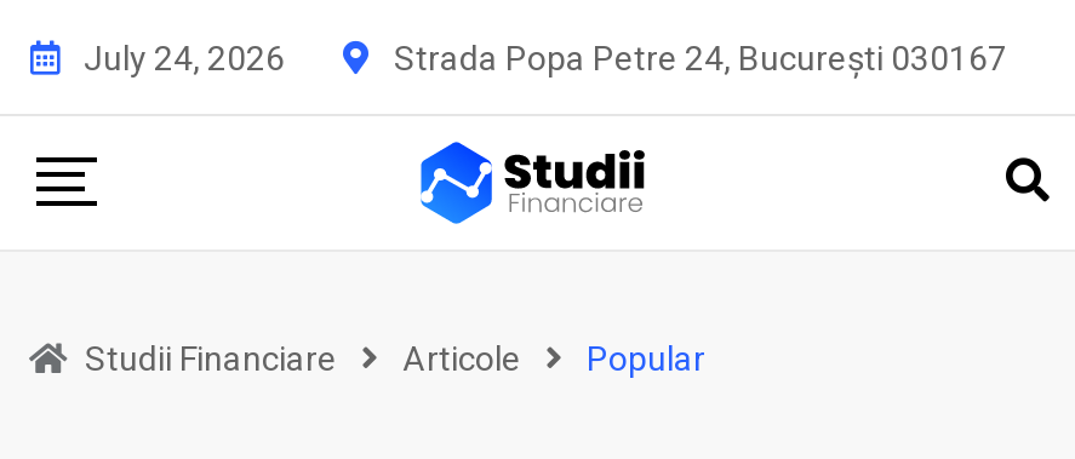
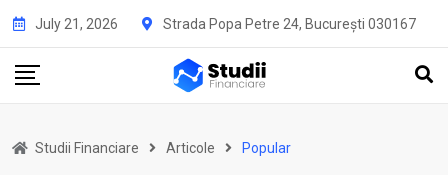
- July 24, 2026
+ July 21, 2026
